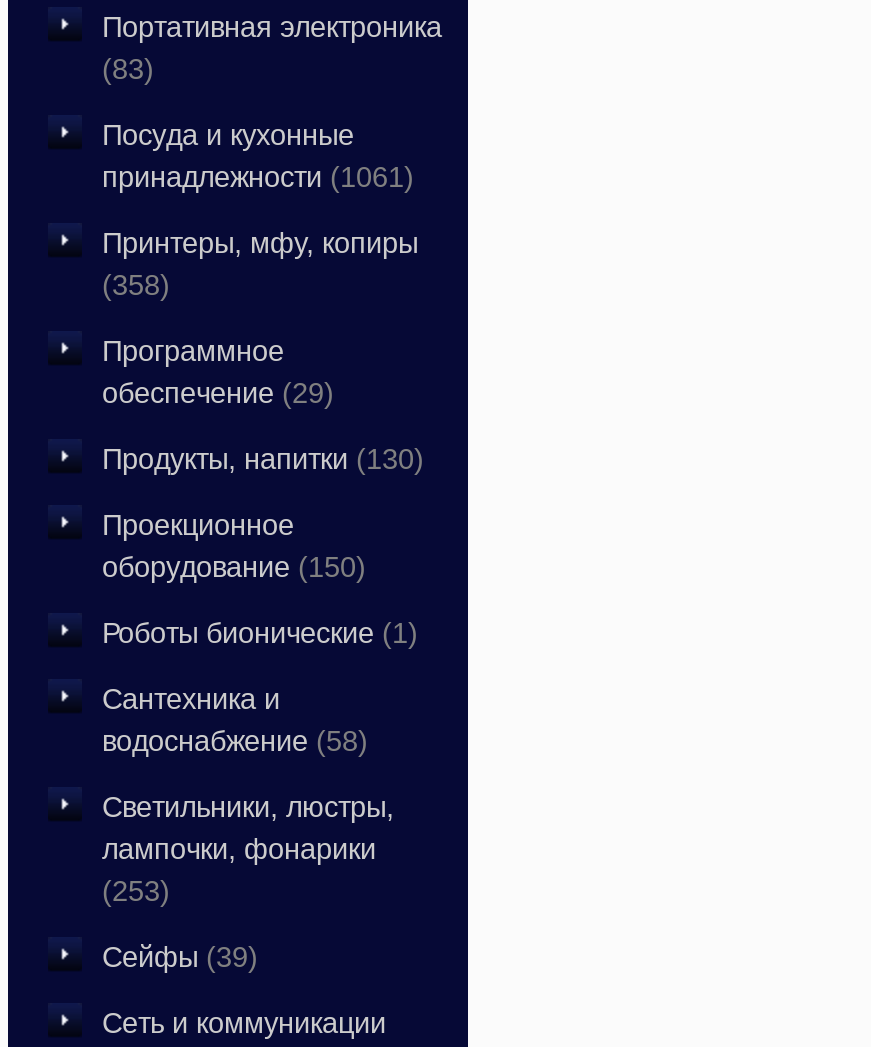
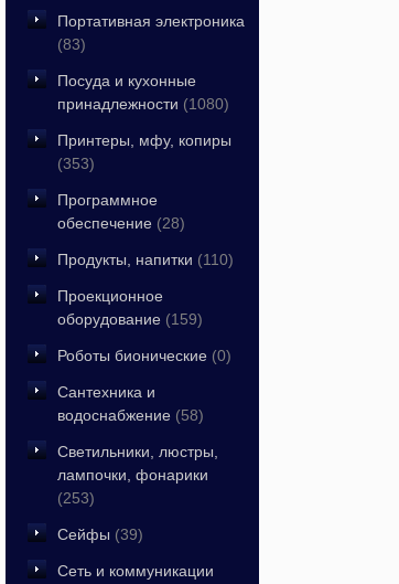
- принадлежности (1061)
+ принадлежности (1080)

- (358)
+ (353)

- обеспечение (29)
+ обеспечение (28)

- Продукты, напитки (130)
+ Продукты, напитки (110)

- оборудование (150)
+ оборудование (159)

- Роботы бионические (1)
+ Роботы бионические (0)
